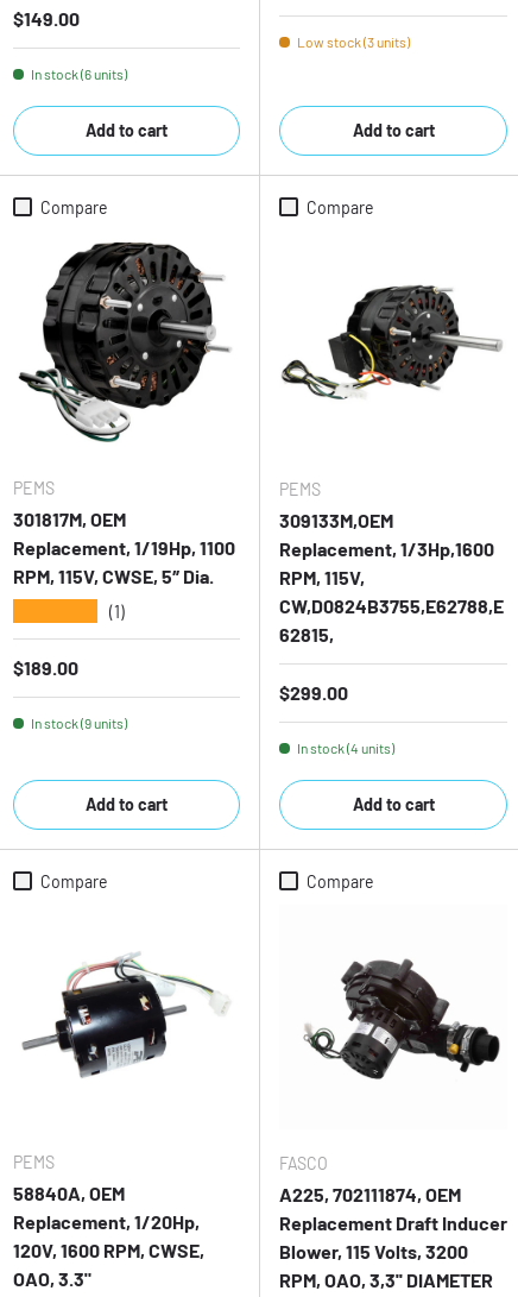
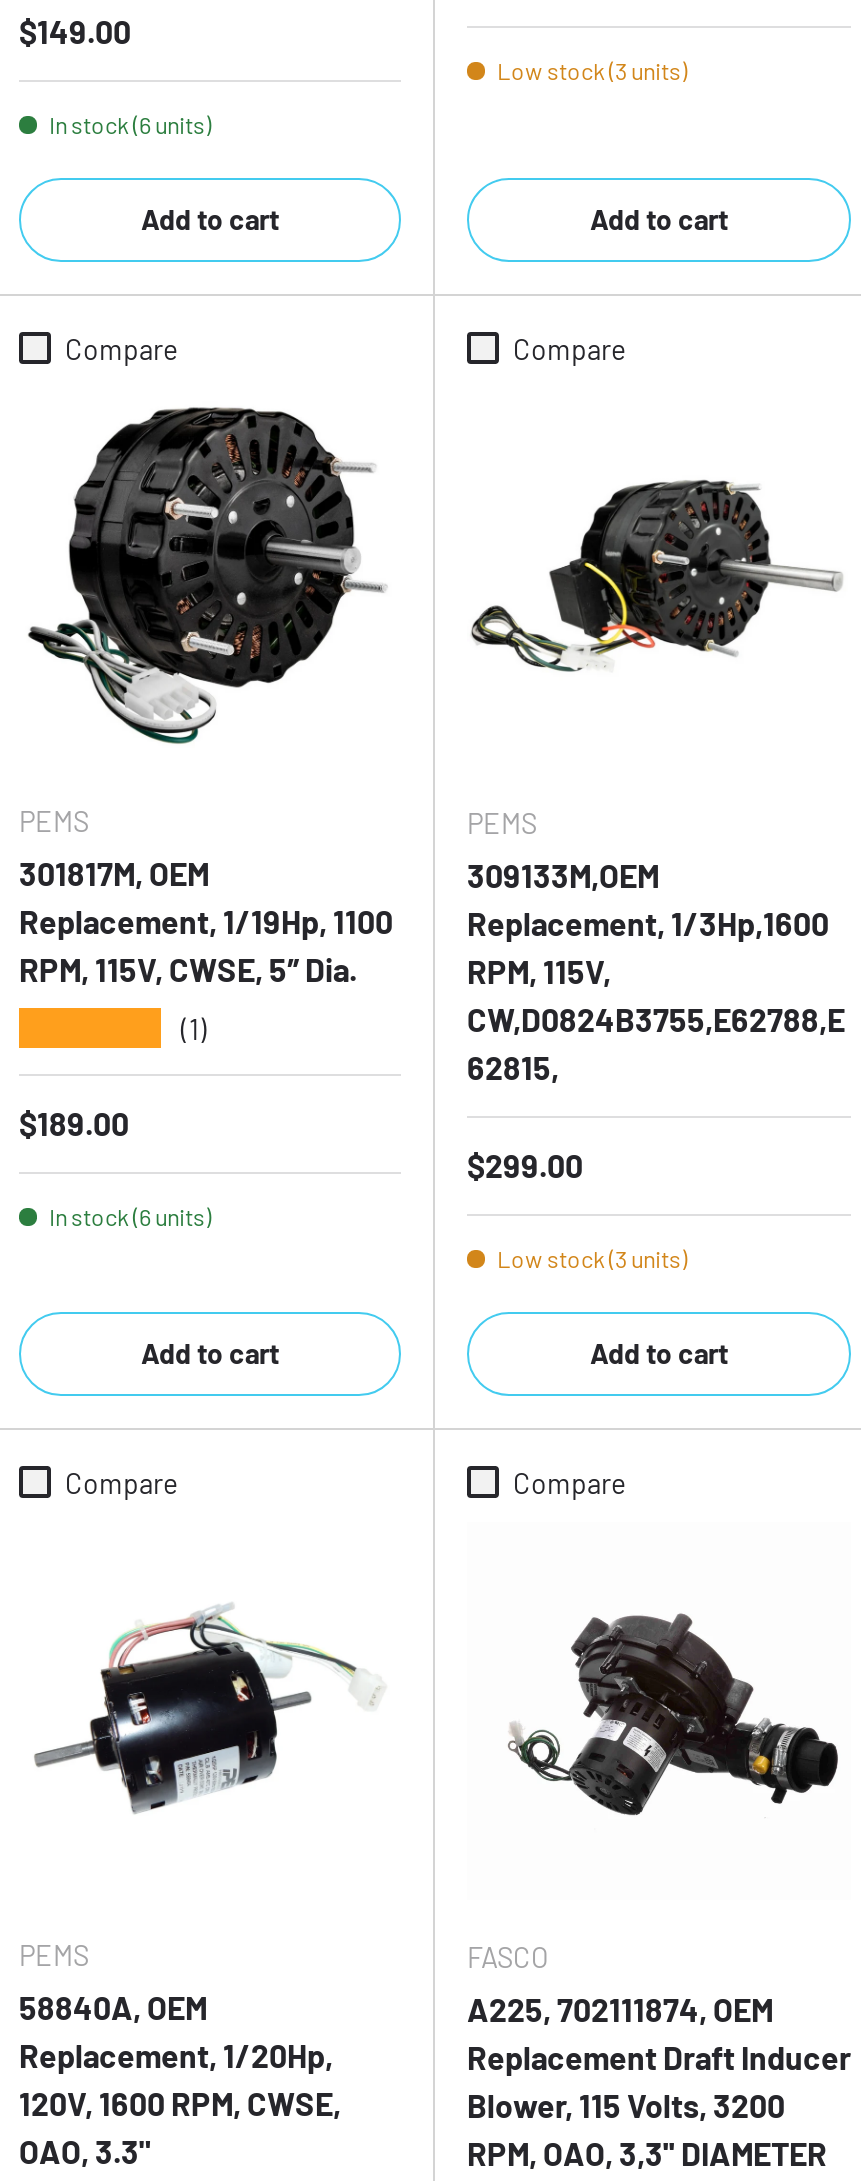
- In stock (9 units)
+ In stock (6 units)

- In stock (4 units)
+ Low stock (3 units)
